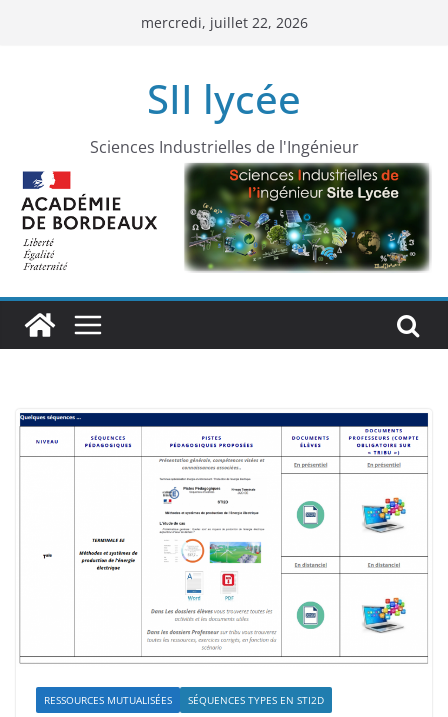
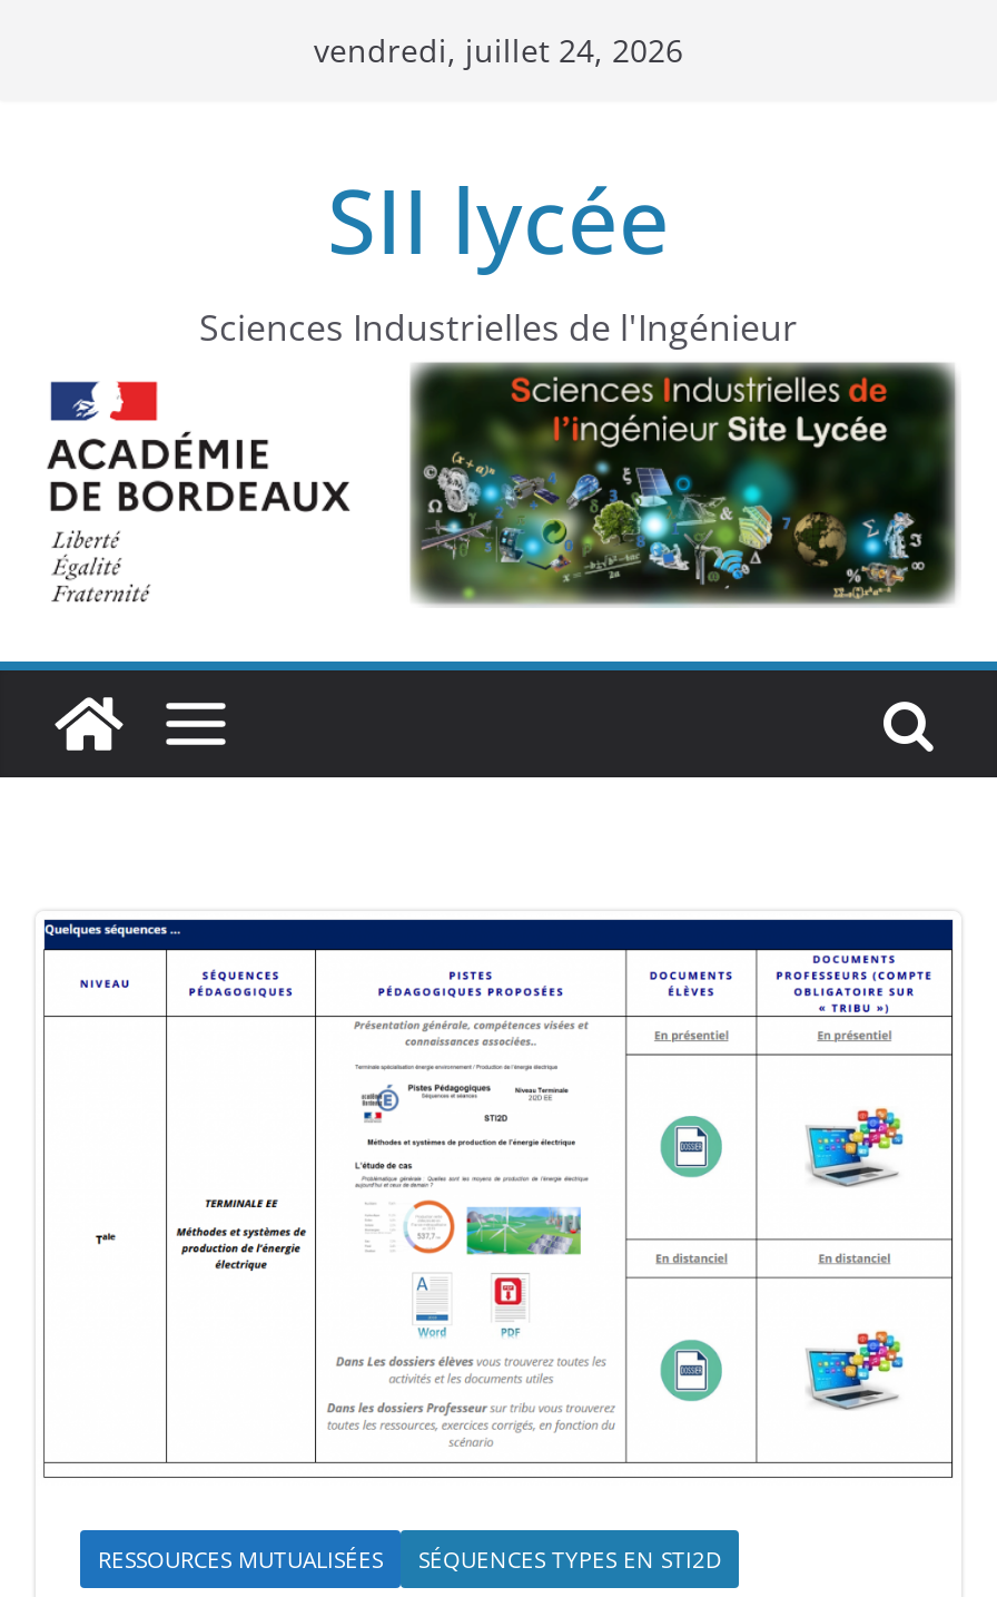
- mercredi, juillet 22, 2026
+ vendredi, juillet 24, 2026
